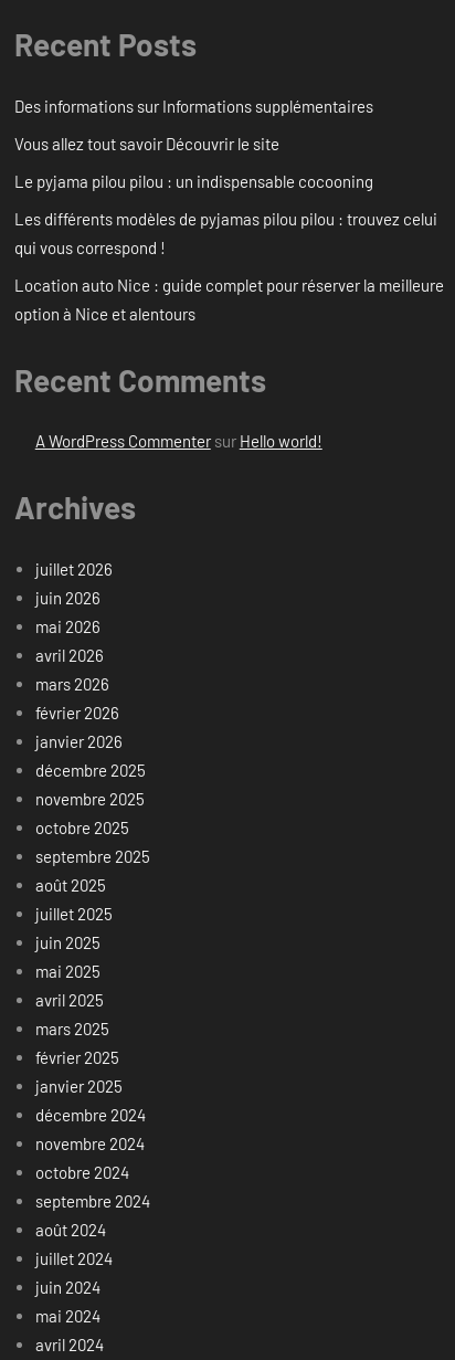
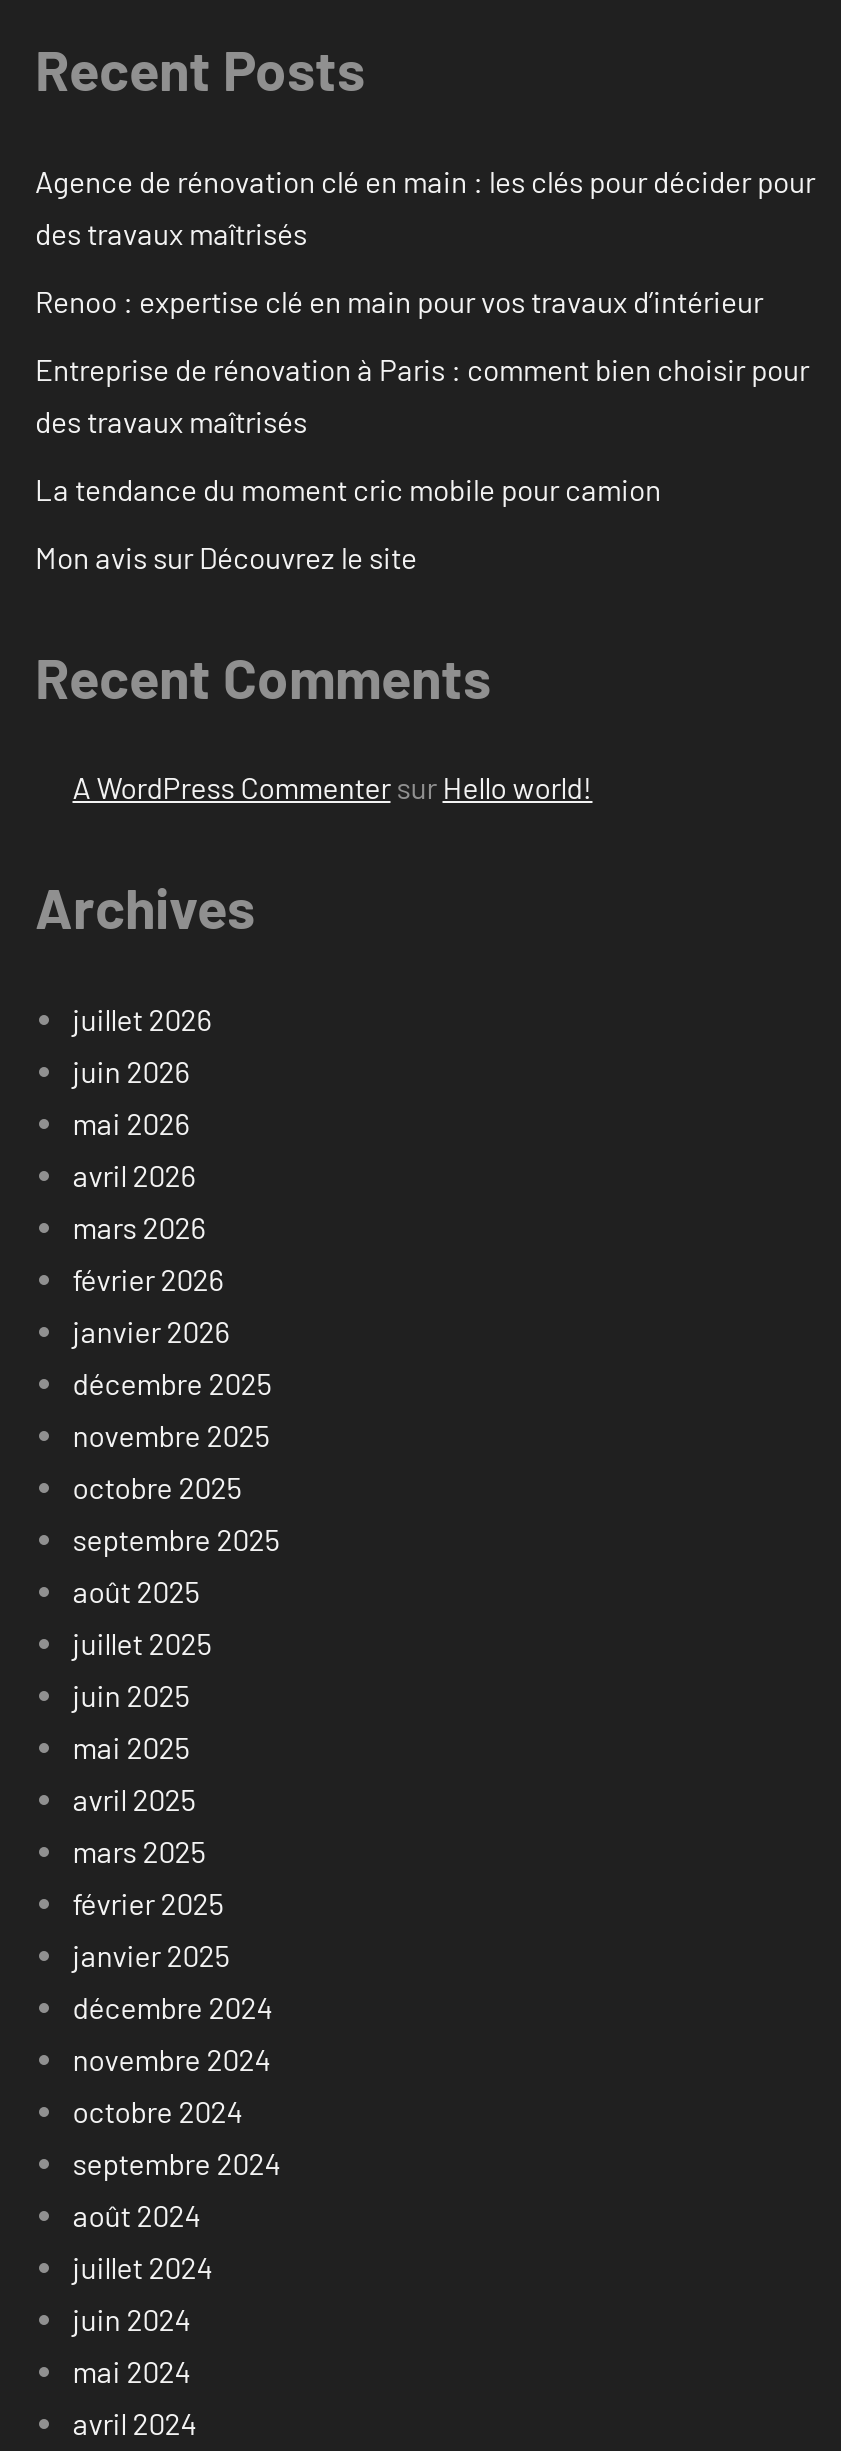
- Des informations sur Informations supplémentaires
+ Agence de rénovation clé en main : les clés pour décider pour
+ des travaux maîtrisés

- Vous allez tout savoir Découvrir le site
+ Renoo : expertise clé en main pour vos travaux d’intérieur

- Le pyjama pilou pilou : un indispensable cocooning
+ Entreprise de rénovation à Paris : comment bien choisir pour
+ des travaux maîtrisés

- Les différents modèles de pyjamas pilou pilou : trouvez celui
- qui vous correspond !
+ La tendance du moment cric mobile pour camion

- Location auto Nice : guide complet pour réserver la meilleure
- option à Nice et alentours
+ Mon avis sur Découvrez le site
